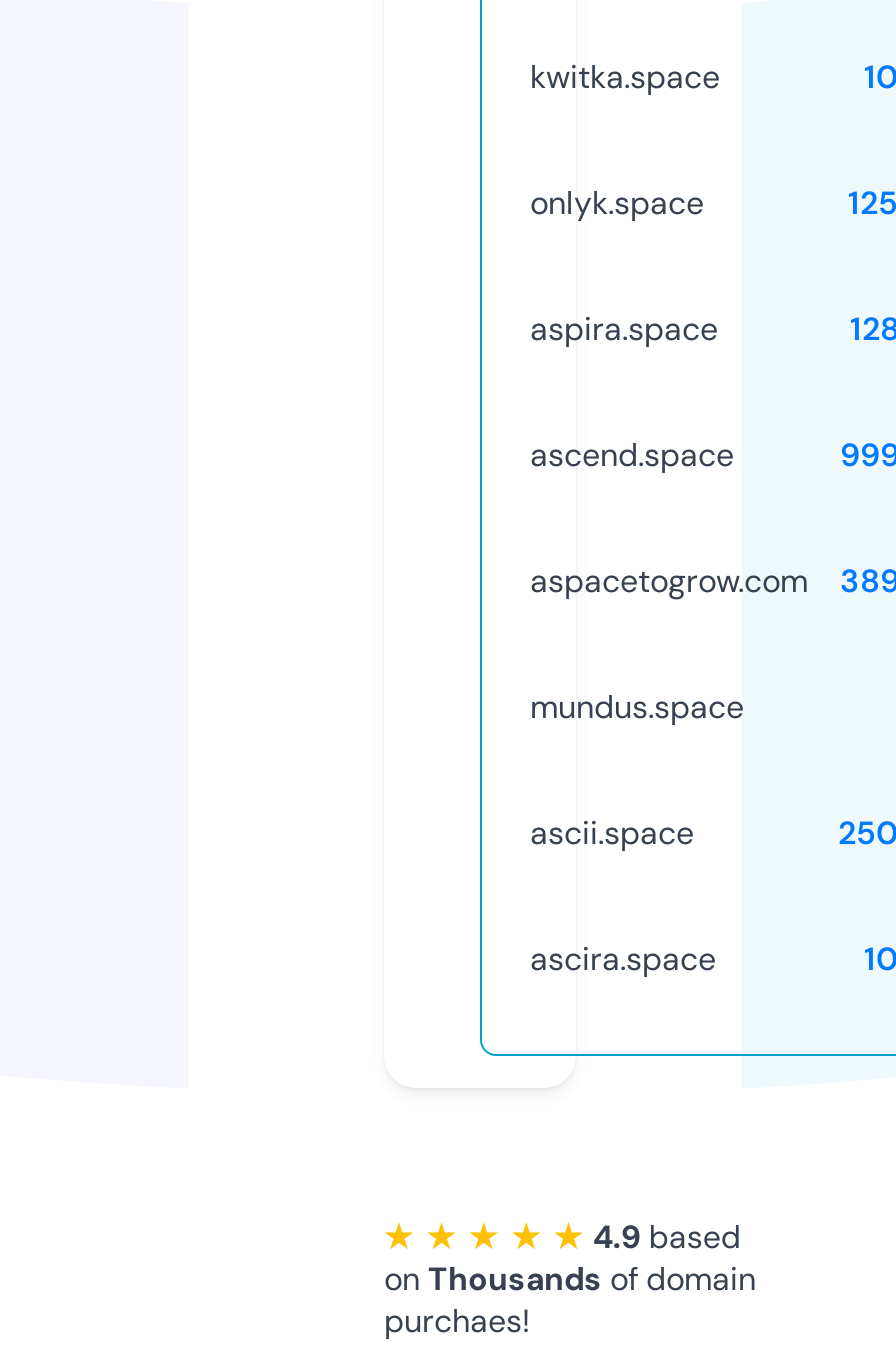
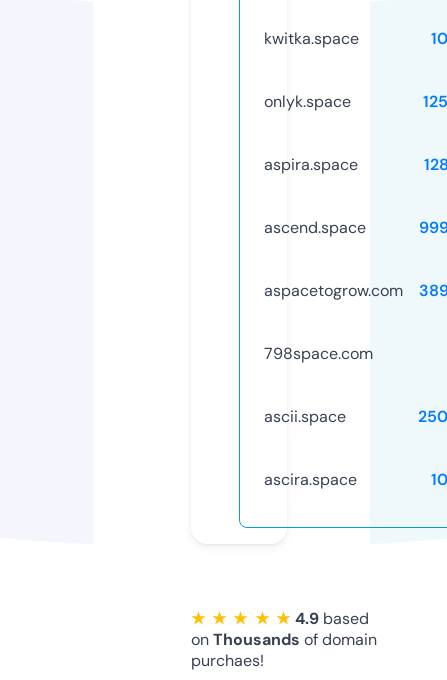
- mundus.space
+ 798space.com
